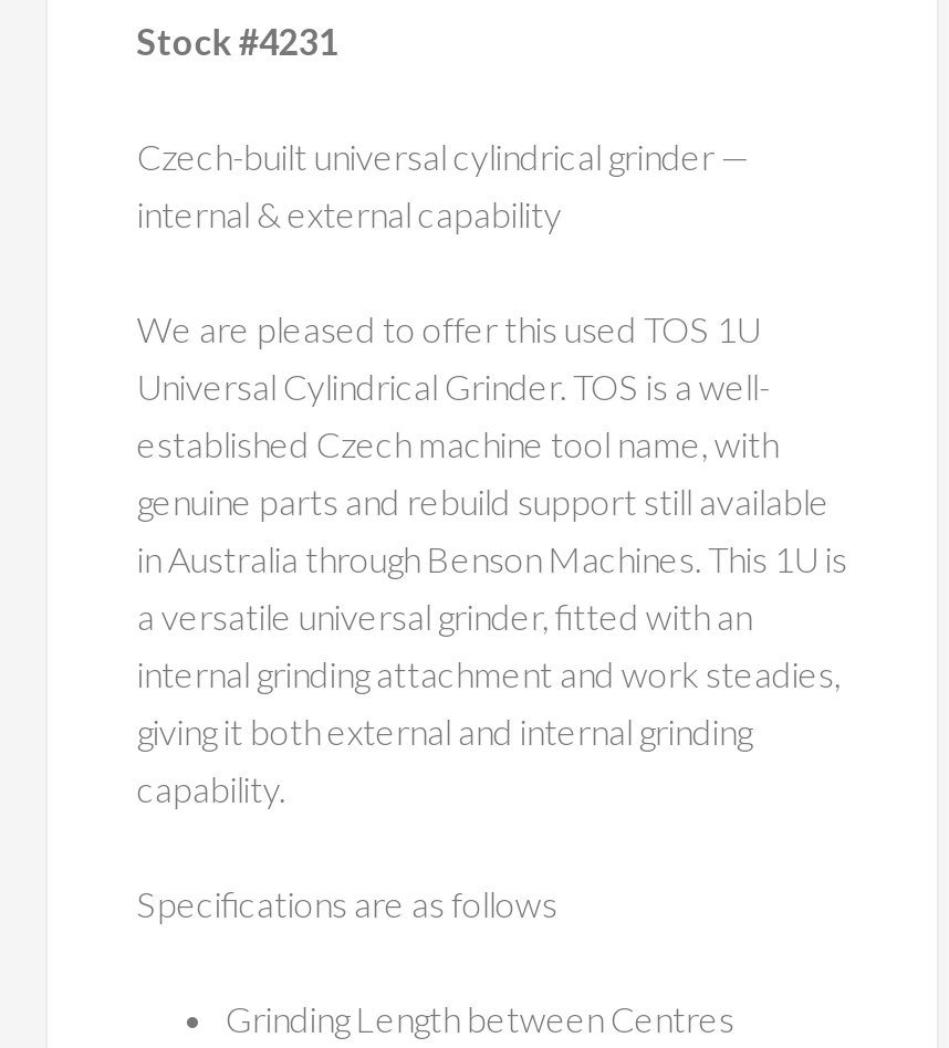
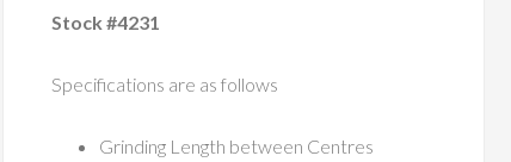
- Czech-built universal cylindrical grinder —
- internal & external capability
- We are pleased to offer this used TOS 1U
- Universal Cylindrical Grinder. TOS is a well-
- established Czech machine tool name, with
- genuine parts and rebuild support still available
- in Australia through Benson Machines. This 1U is
- a versatile universal grinder, fitted with an
- internal grinding attachment and work steadies,
- giving it both external and internal grinding
- capability.
